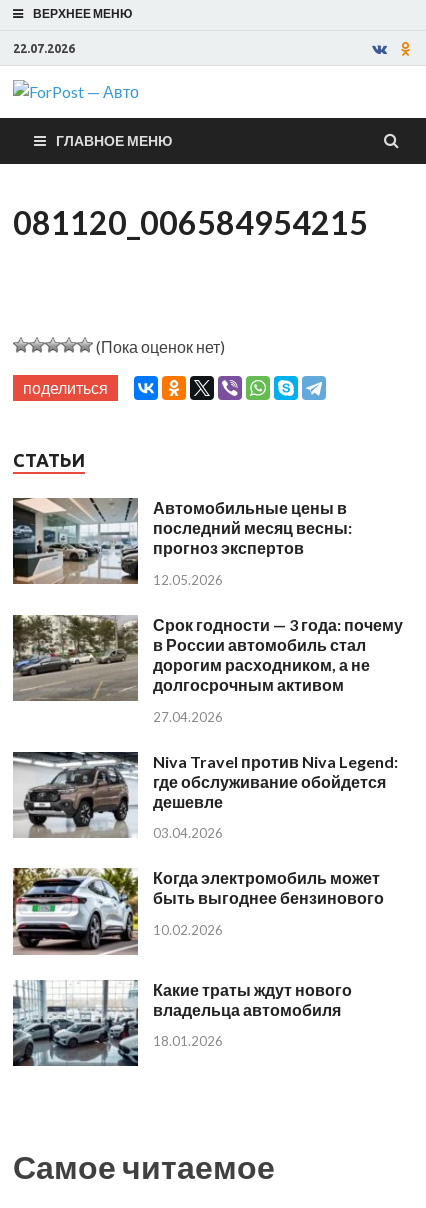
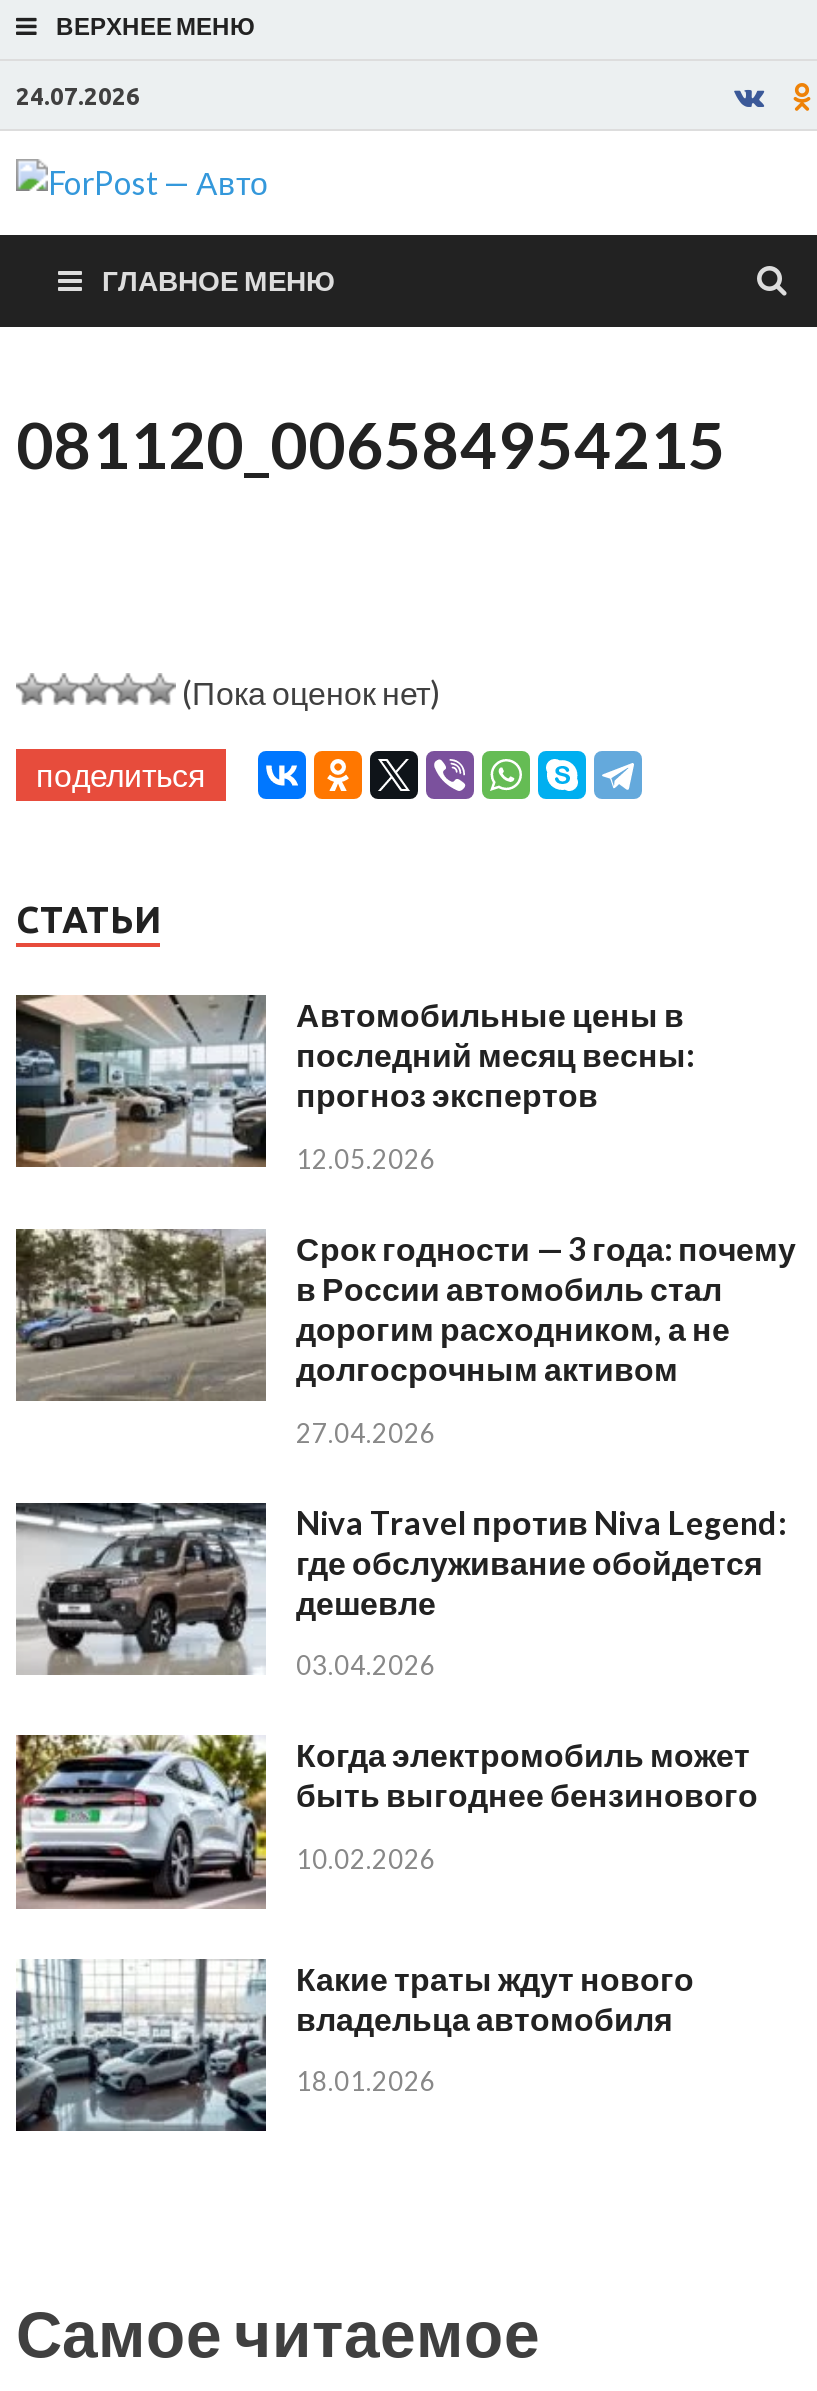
- 22.07.2026
+ 24.07.2026
